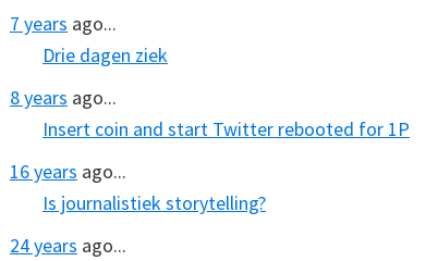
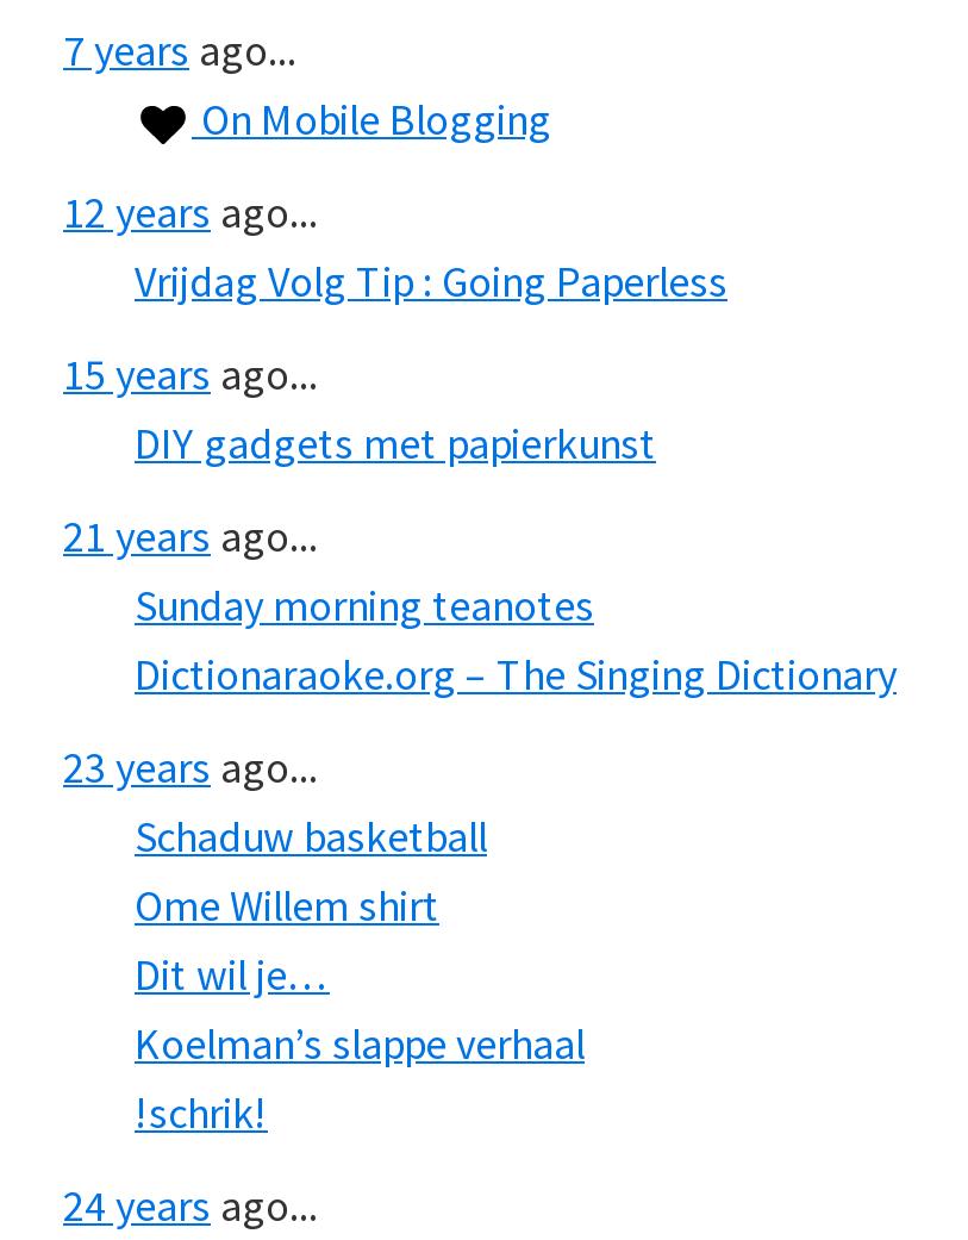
- Drie dagen ziek
- 8 years ago...
- Insert coin and start Twitter rebooted for 1P
- 16 years ago...
- Is journalistiek storytelling?
+ On Mobile Blogging
+ 12 years ago...
+ Vrijdag Volg Tip : Going Paperless
+ 15 years ago...
+ DIY gadgets met papierkunst
+ 21 years ago...
+ Sunday morning teanotes
+ Dictionaraoke.org – The Singing Dictionary
+ 23 years ago...
+ Schaduw basketball
+ Ome Willem shirt
+ Dit wil je…
+ Koelman’s slappe verhaal
+ !schrik!
